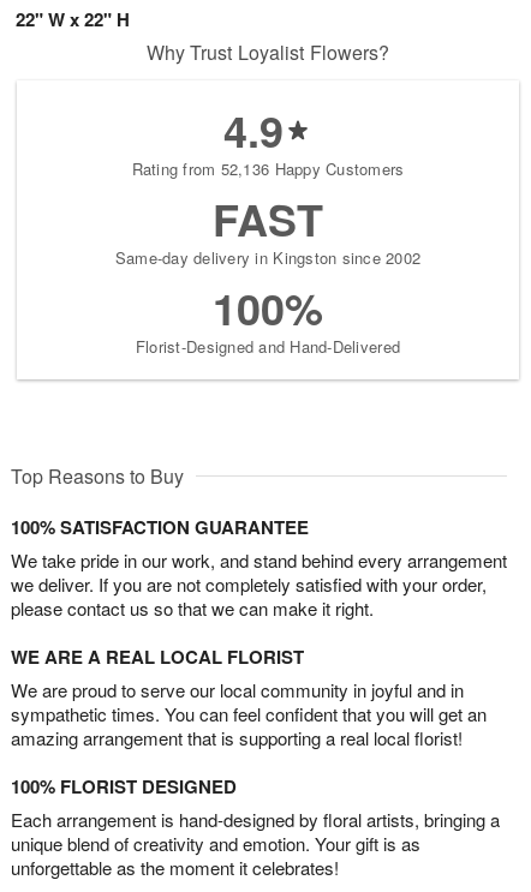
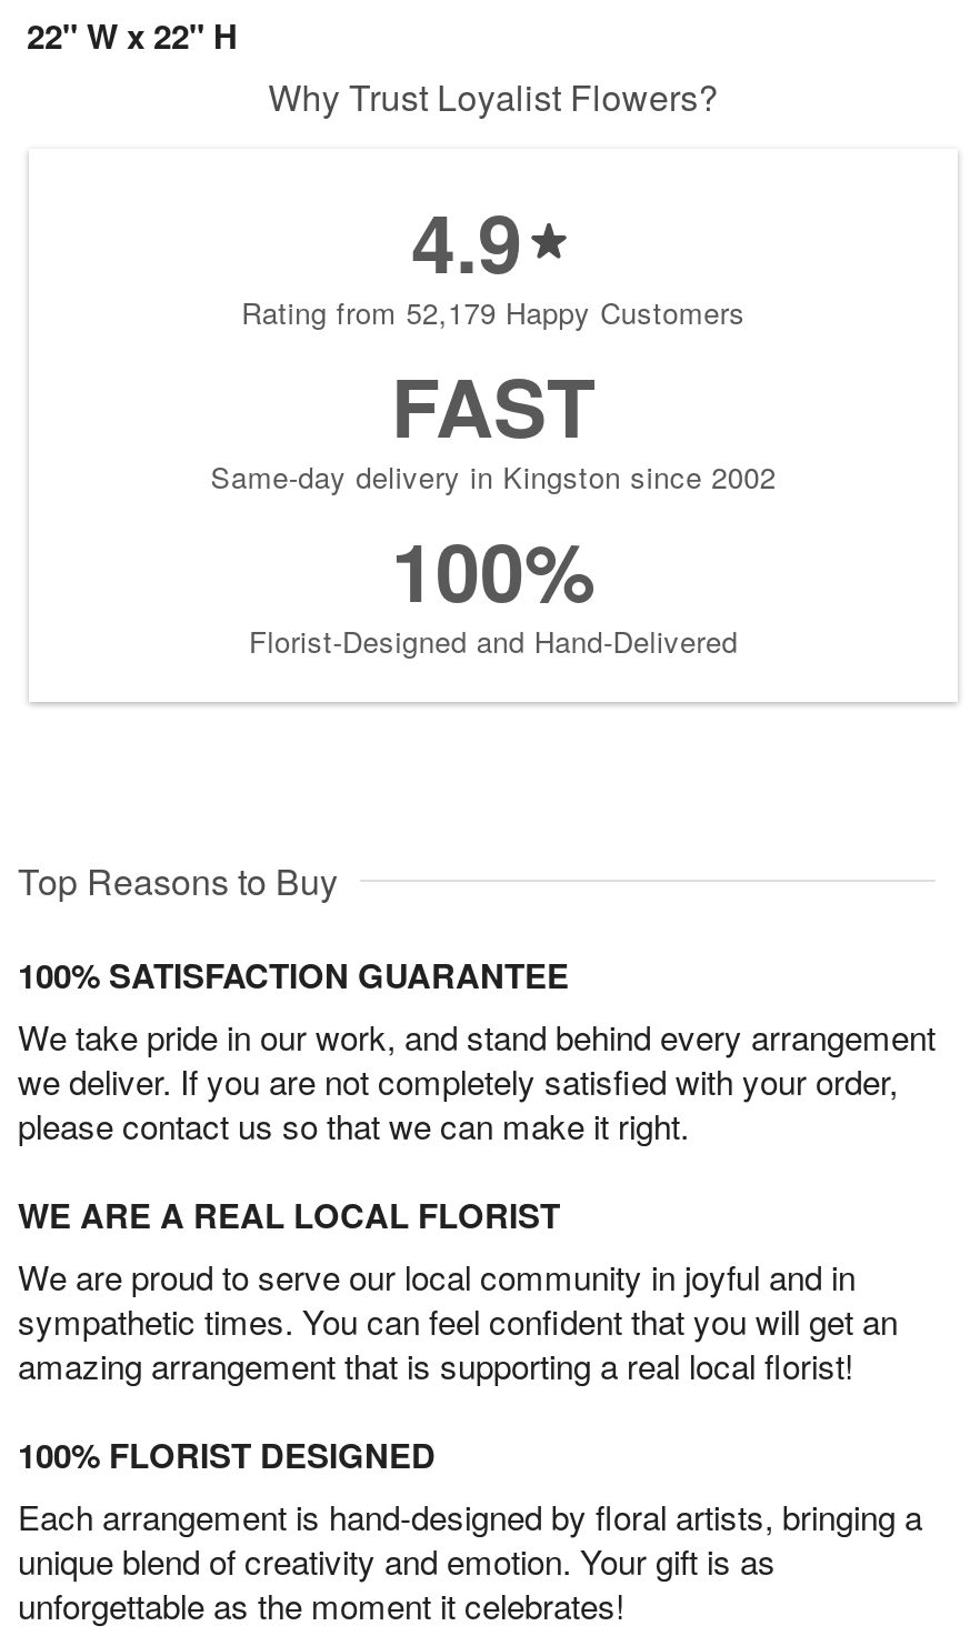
- Rating from 52,136 Happy Customers
+ Rating from 52,179 Happy Customers
